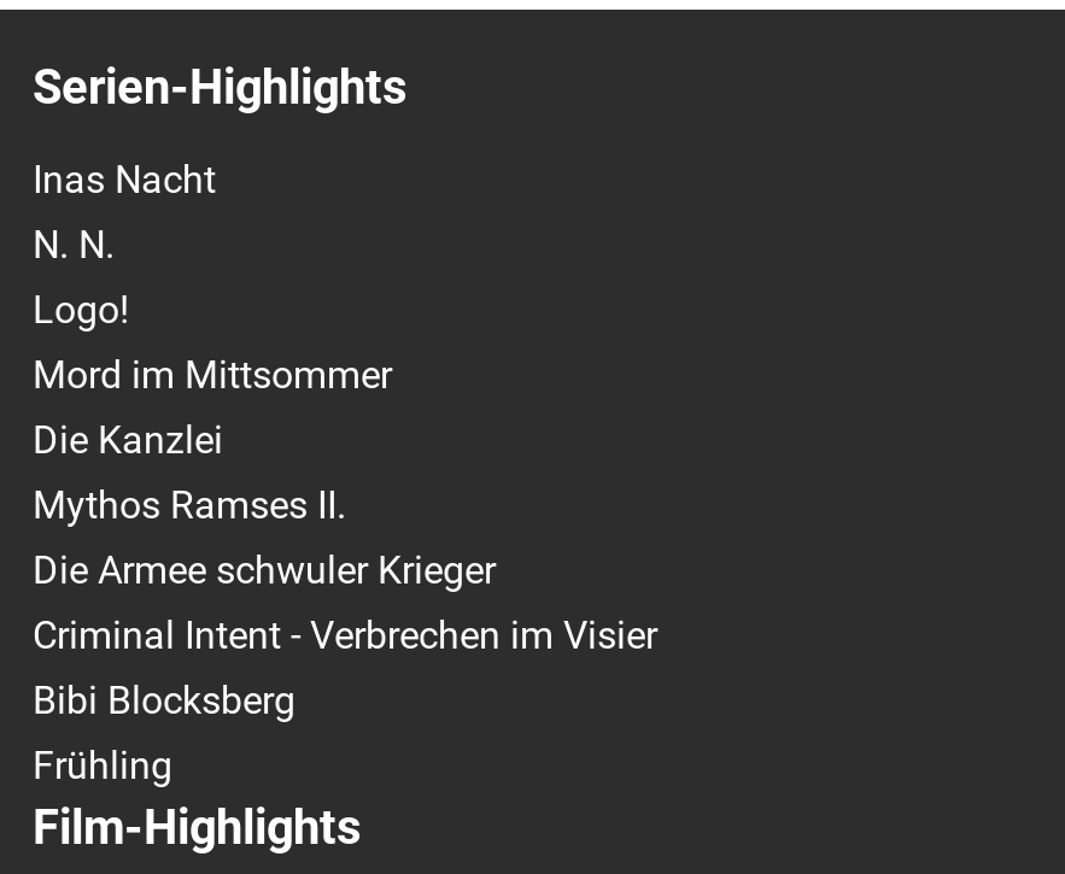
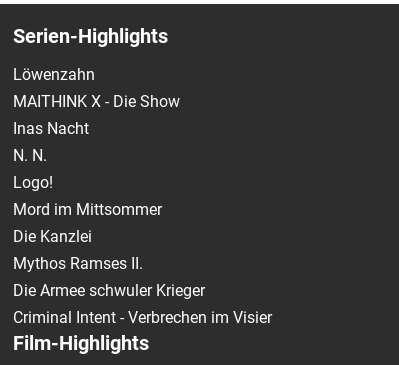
+ Löwenzahn
+ MAITHINK X - Die Show

moved down: Inas Nacht | N. N. | Logo! | Mord im Mittsommer | Die Kanzlei | Mythos Ramses II. | Die Armee schwuler Krieger | Criminal Intent - Verbrechen im Visier

- Bibi Blocksberg
- Frühling
